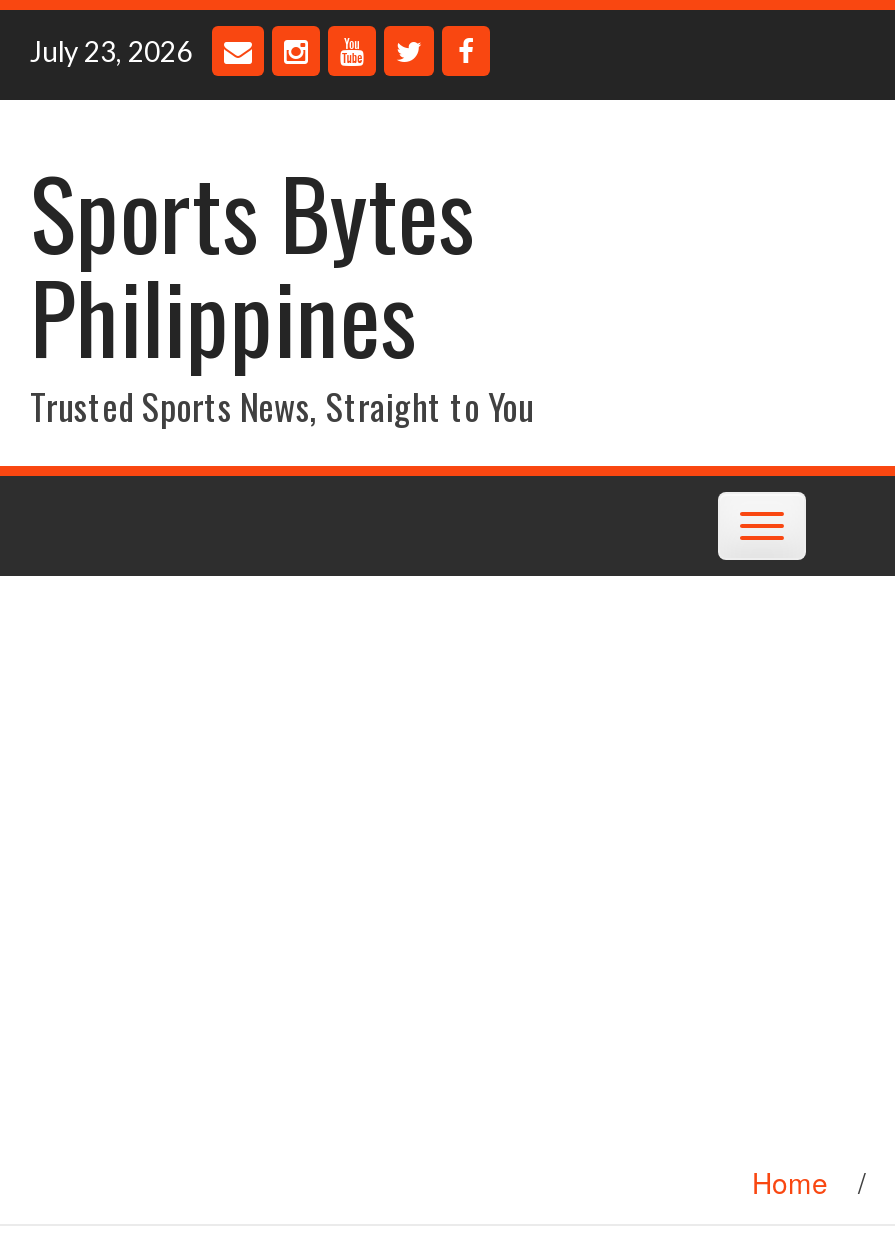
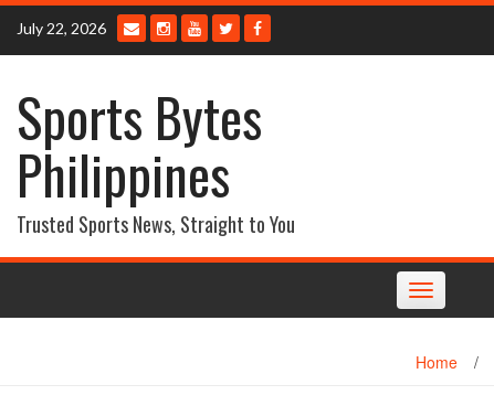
- July 23, 2026
+ July 22, 2026
